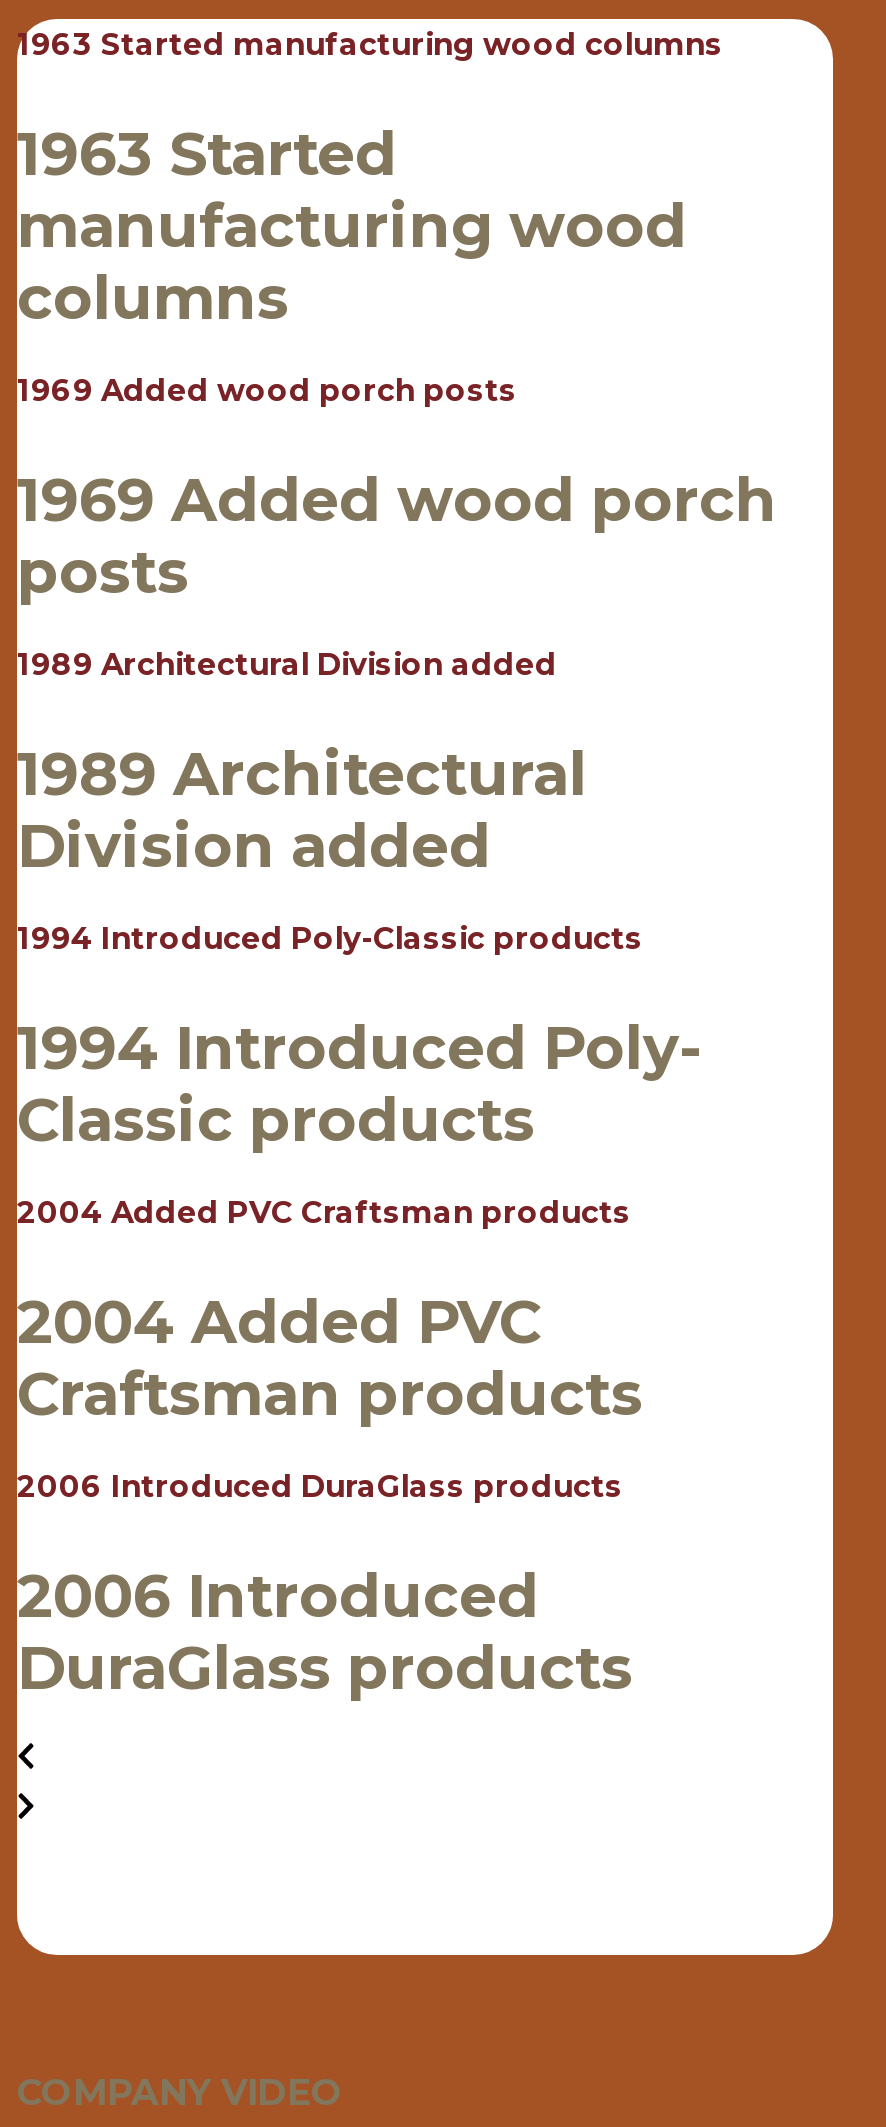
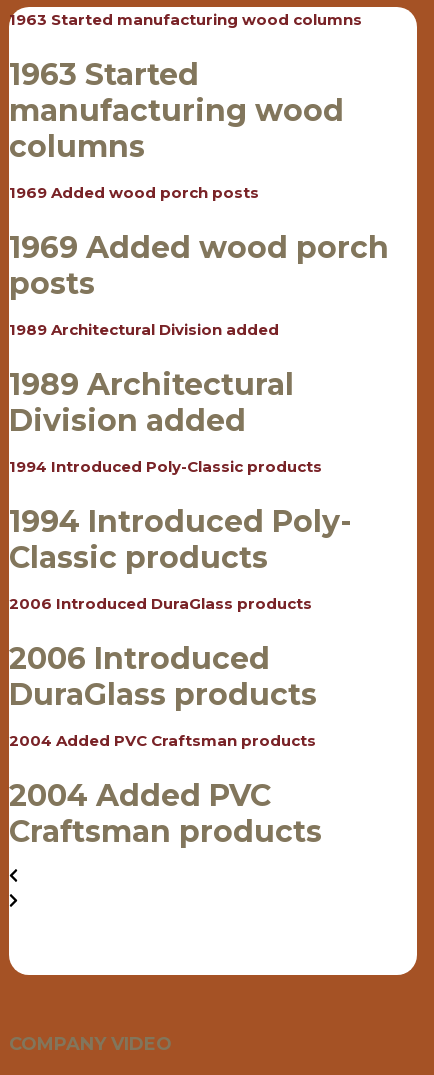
moved down: 2004 Added PVC Craftsman products | 2004 Added PVC | Craftsman products

moved up: 2006 Introduced DuraGlass products | 2006 Introduced | DuraGlass products
